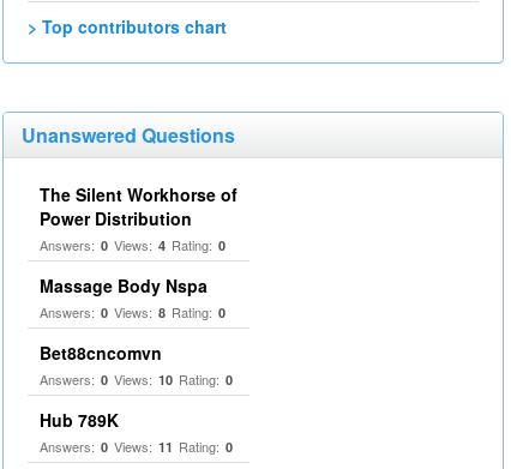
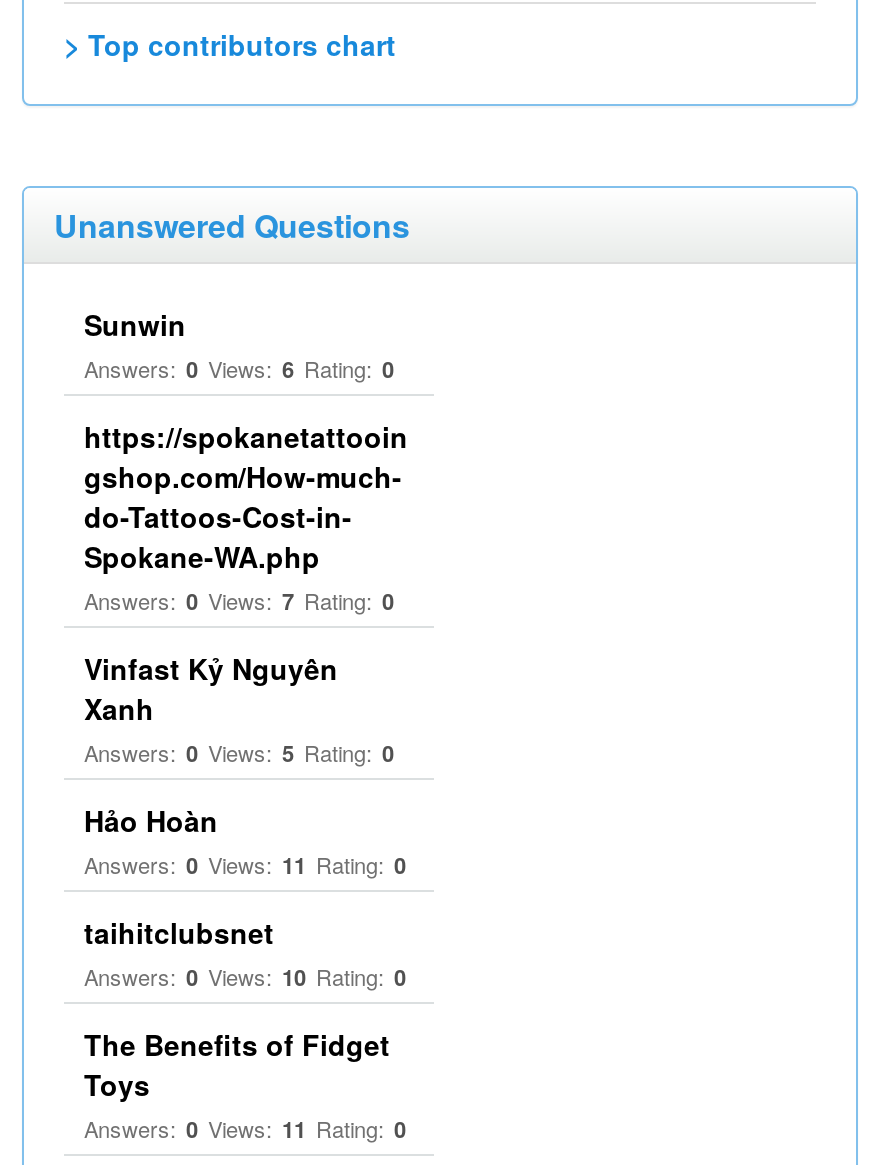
- The Silent Workhorse of
- Power Distribution
- Answers: 0 Views: 4 Rating: 0
- Massage Body Nspa
- Answers: 0 Views: 8 Rating: 0
- Bet88cncomvn
+ Sunwin
+ Answers: 0 Views: 6 Rating: 0
+ https://spokanetattooin
+ gshop.com/How-much-
+ do-Tattoos-Cost-in-
+ Spokane-WA.php
+ Answers: 0 Views: 7 Rating: 0
+ Vinfast Kỷ Nguyên
+ Xanh
+ Answers: 0 Views: 5 Rating: 0
+ Hảo Hoàn
+ Answers: 0 Views: 11 Rating: 0
+ taihitclubsnet

- Hub 789K
+ The Benefits of Fidget
+ Toys
